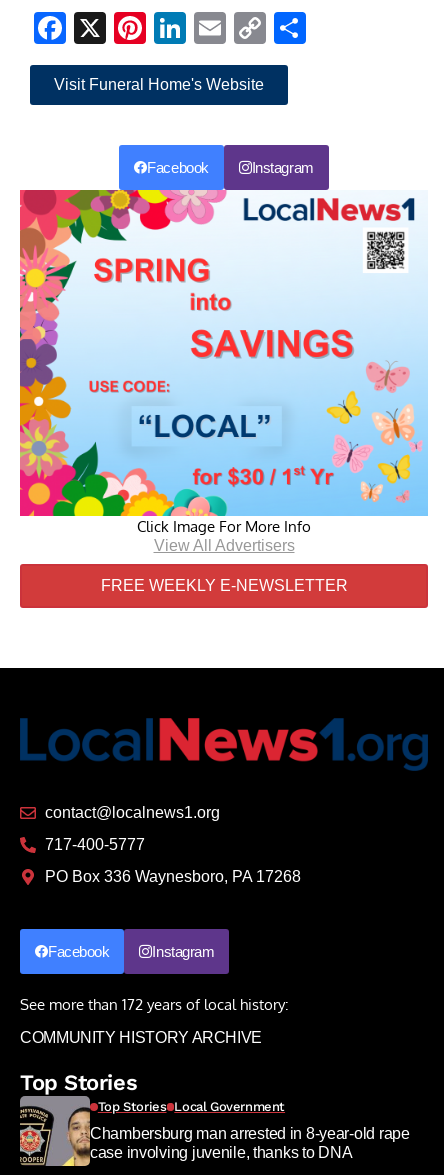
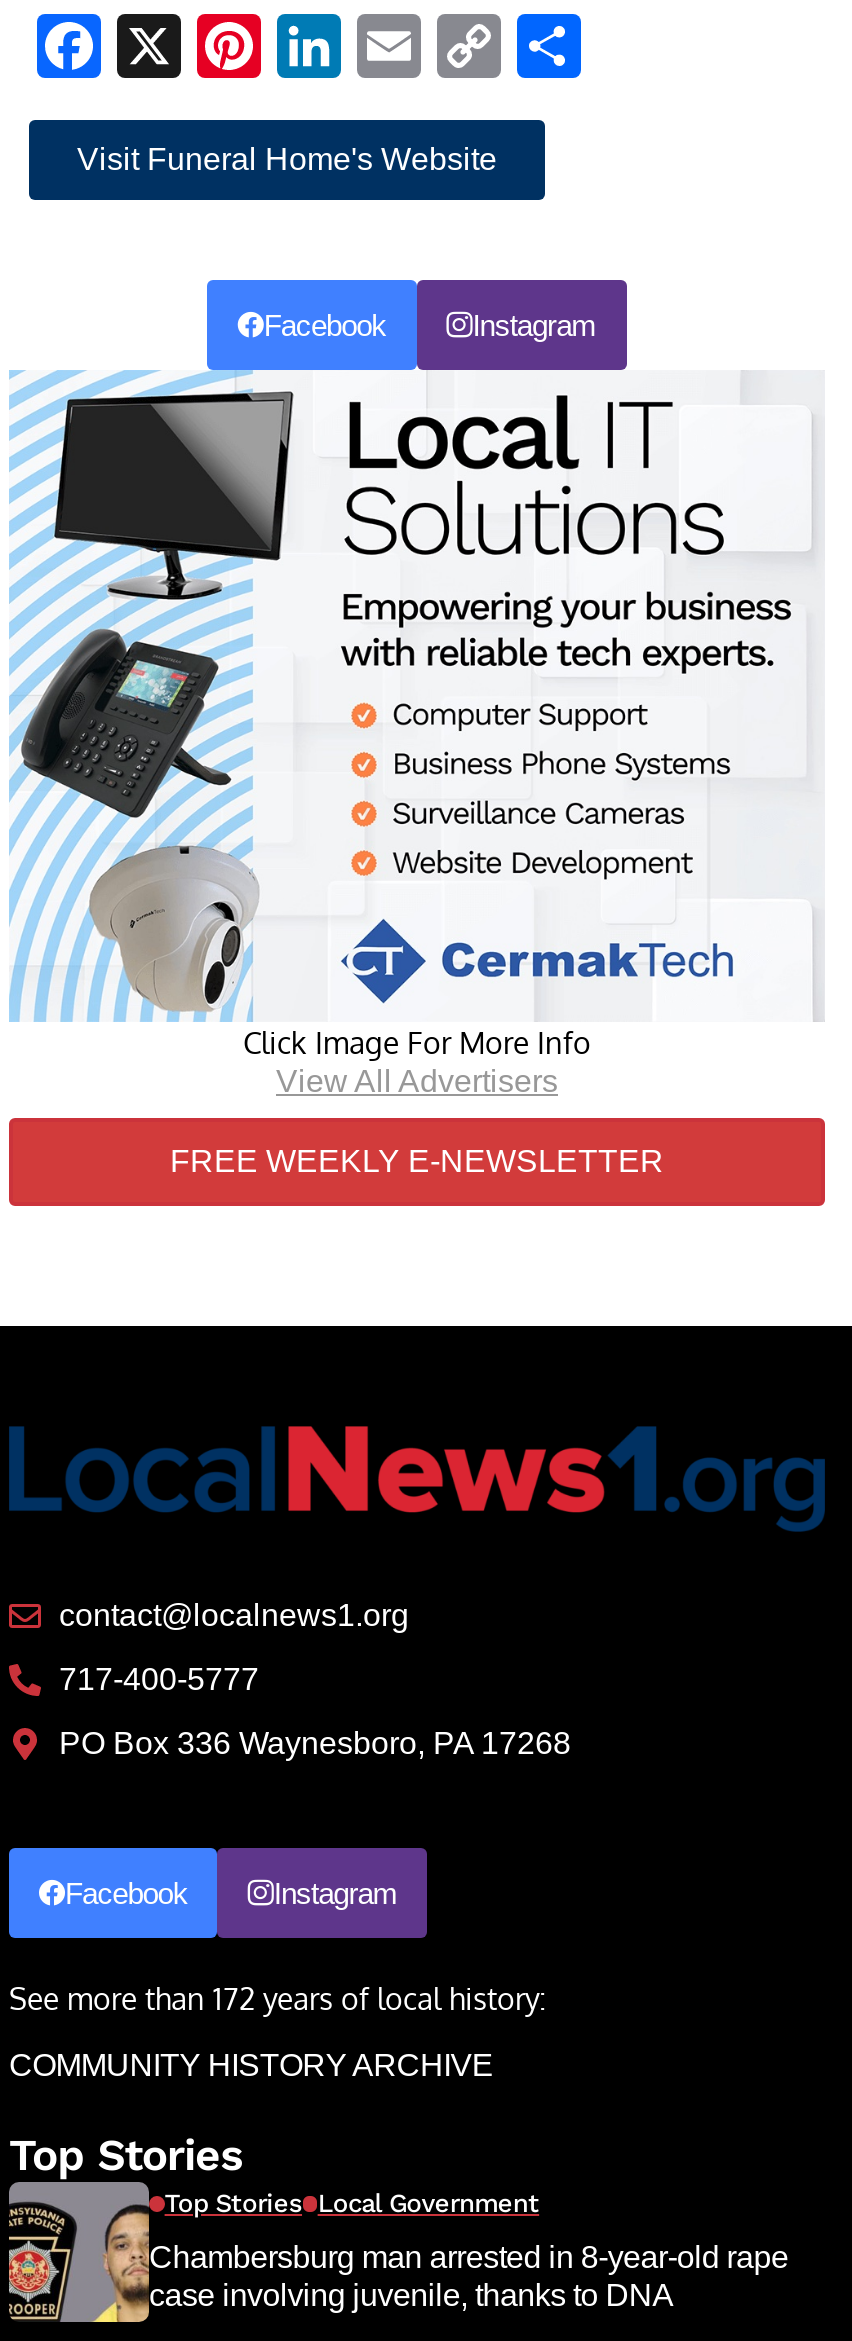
- [image]
+ [image]
